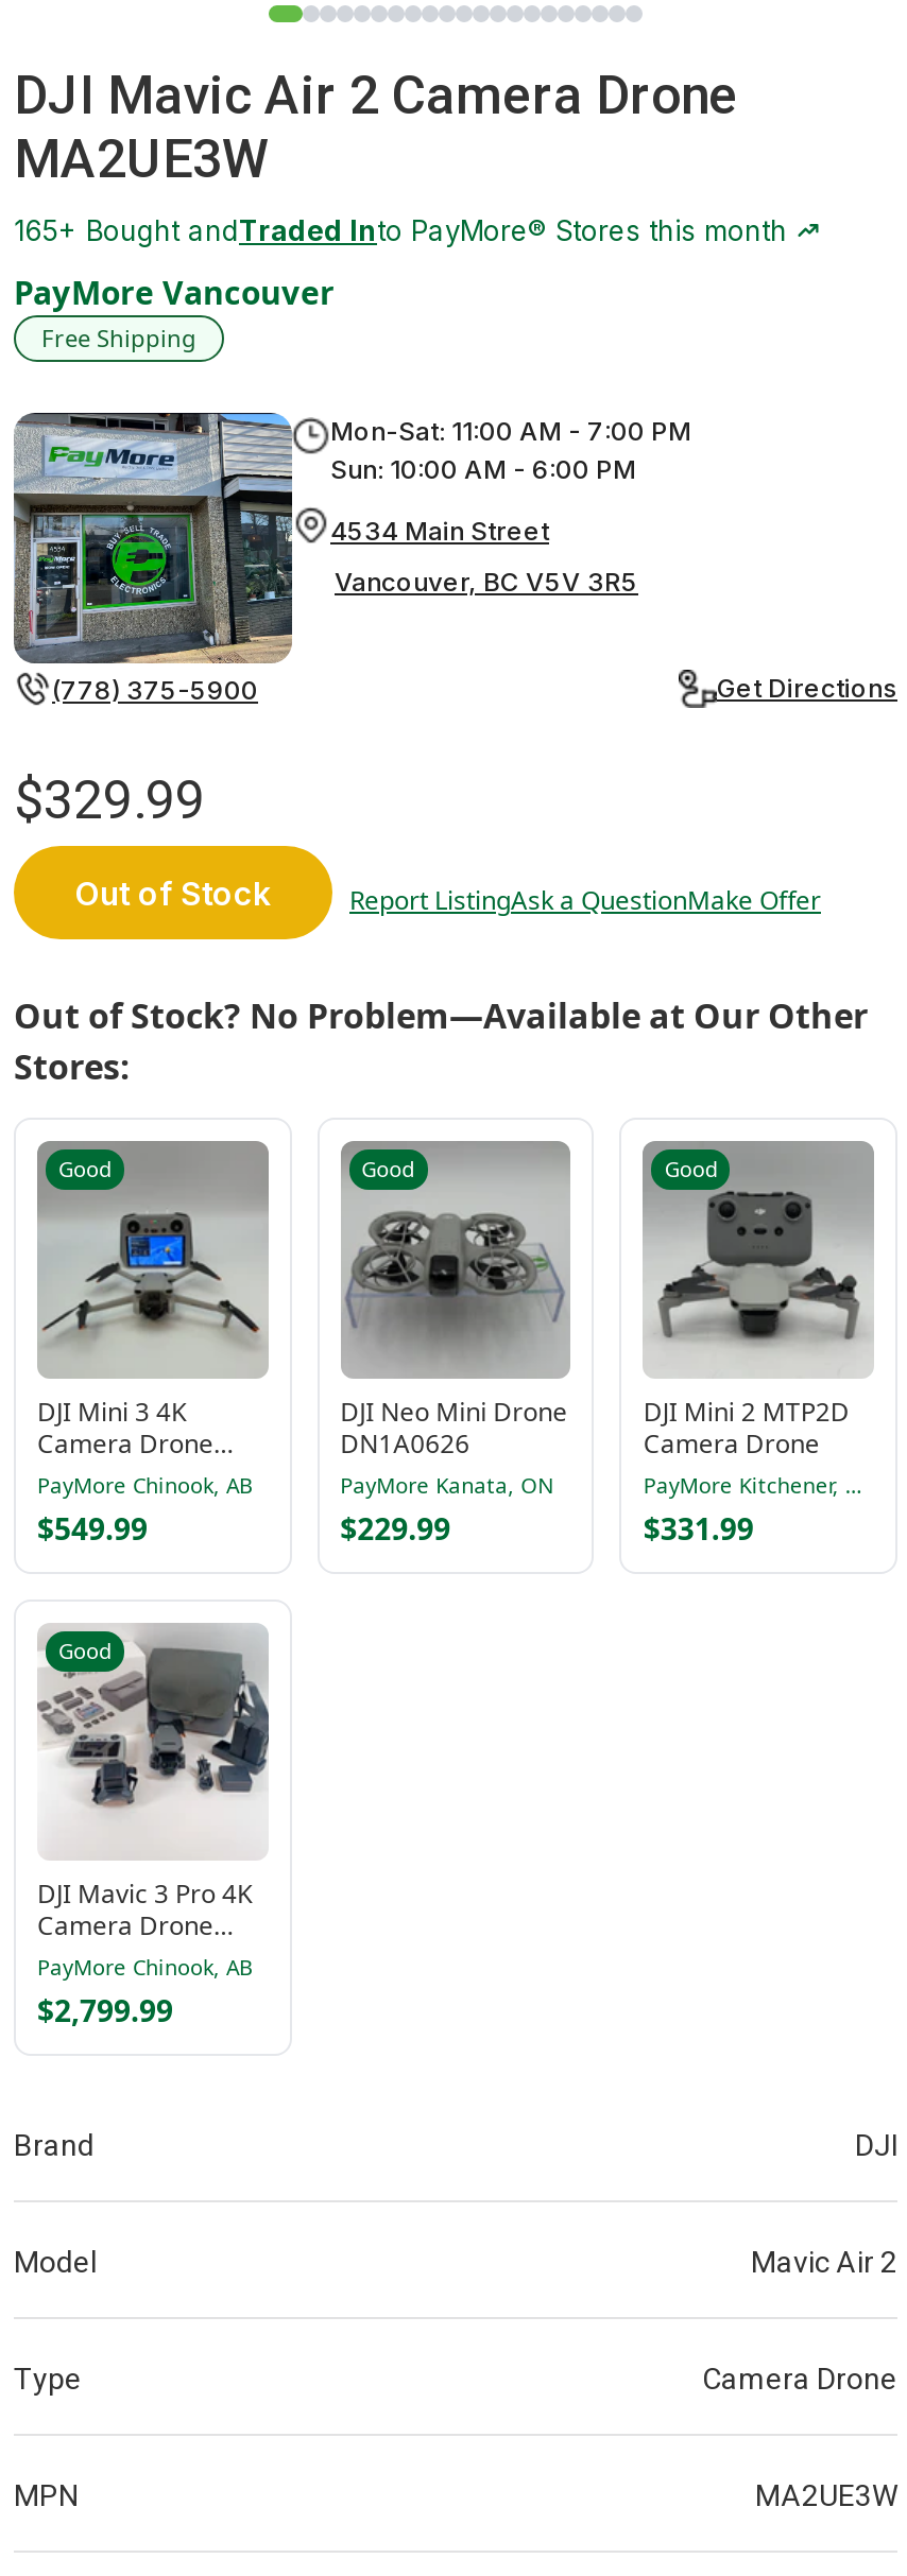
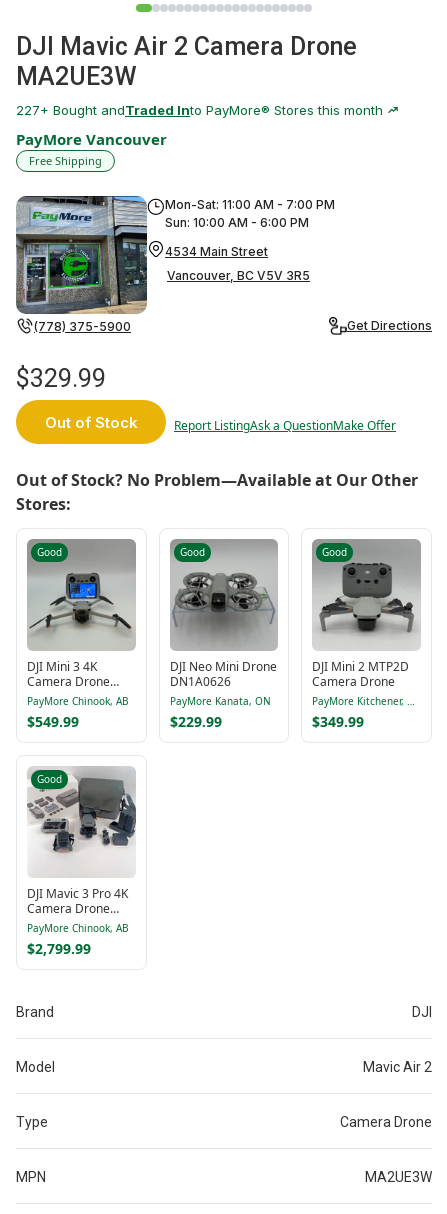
- 165+ Bought andTraded Into PayMore® Stores this month
+ 227+ Bought andTraded Into PayMore® Stores this month

- $331.99
+ $349.99
